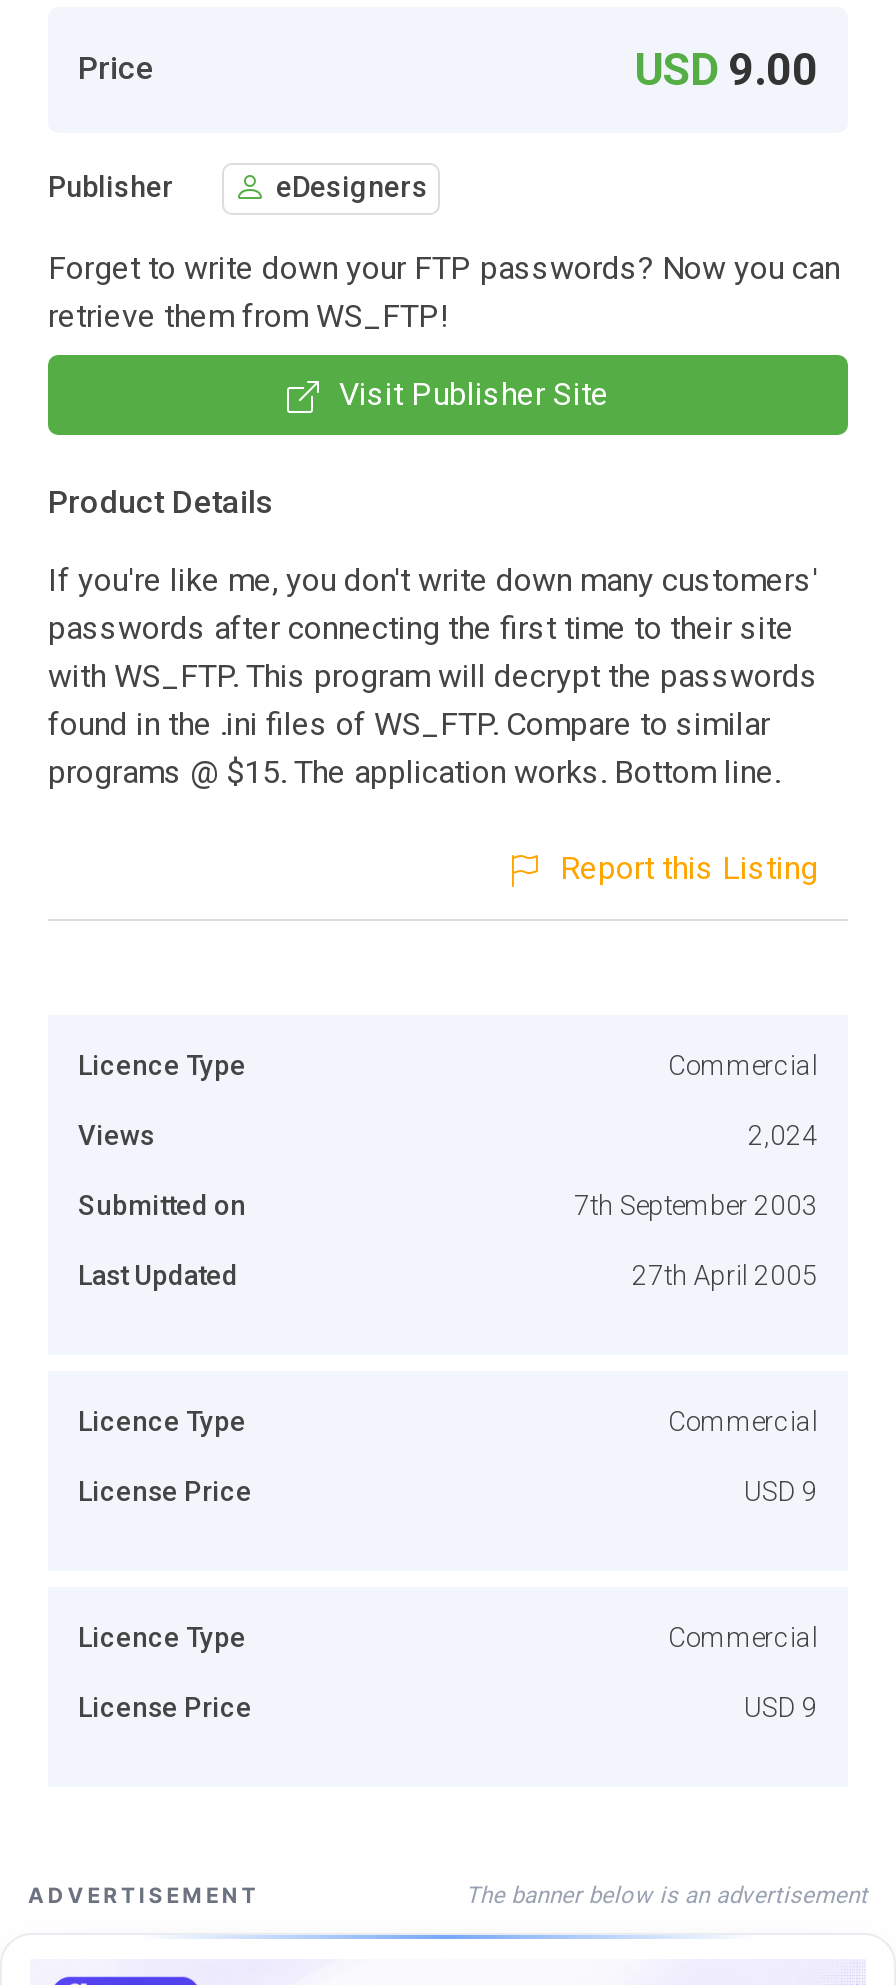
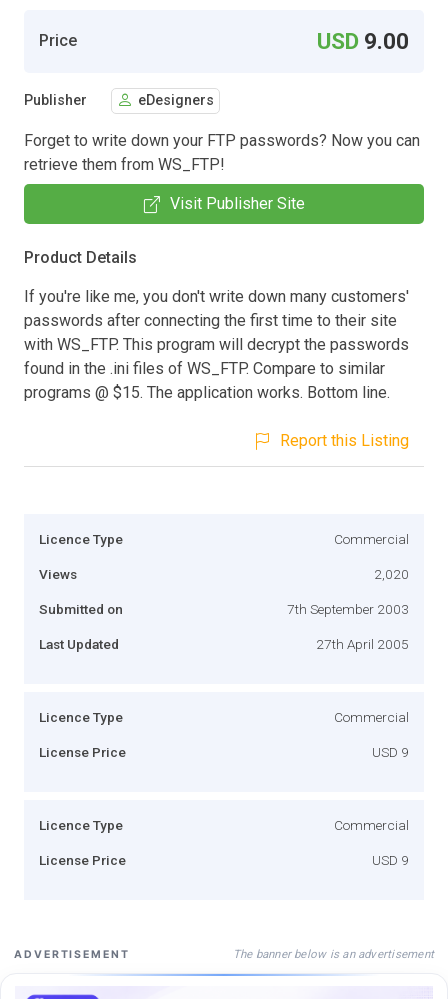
- 2,024
+ 2,020
